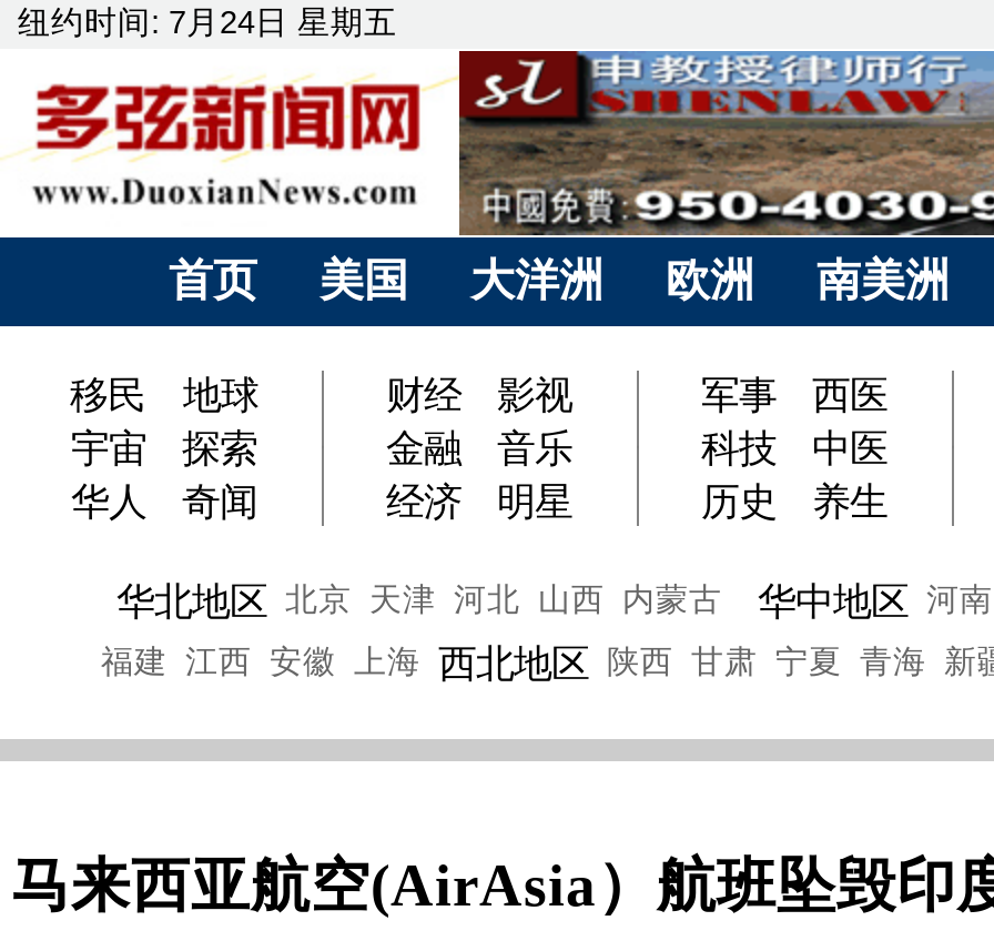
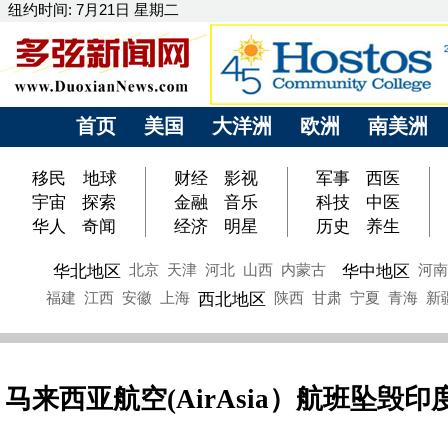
- 纽约时间: 7月24日 星期五
+ 纽约时间: 7月21日 星期二

- [image]
+ [image]
